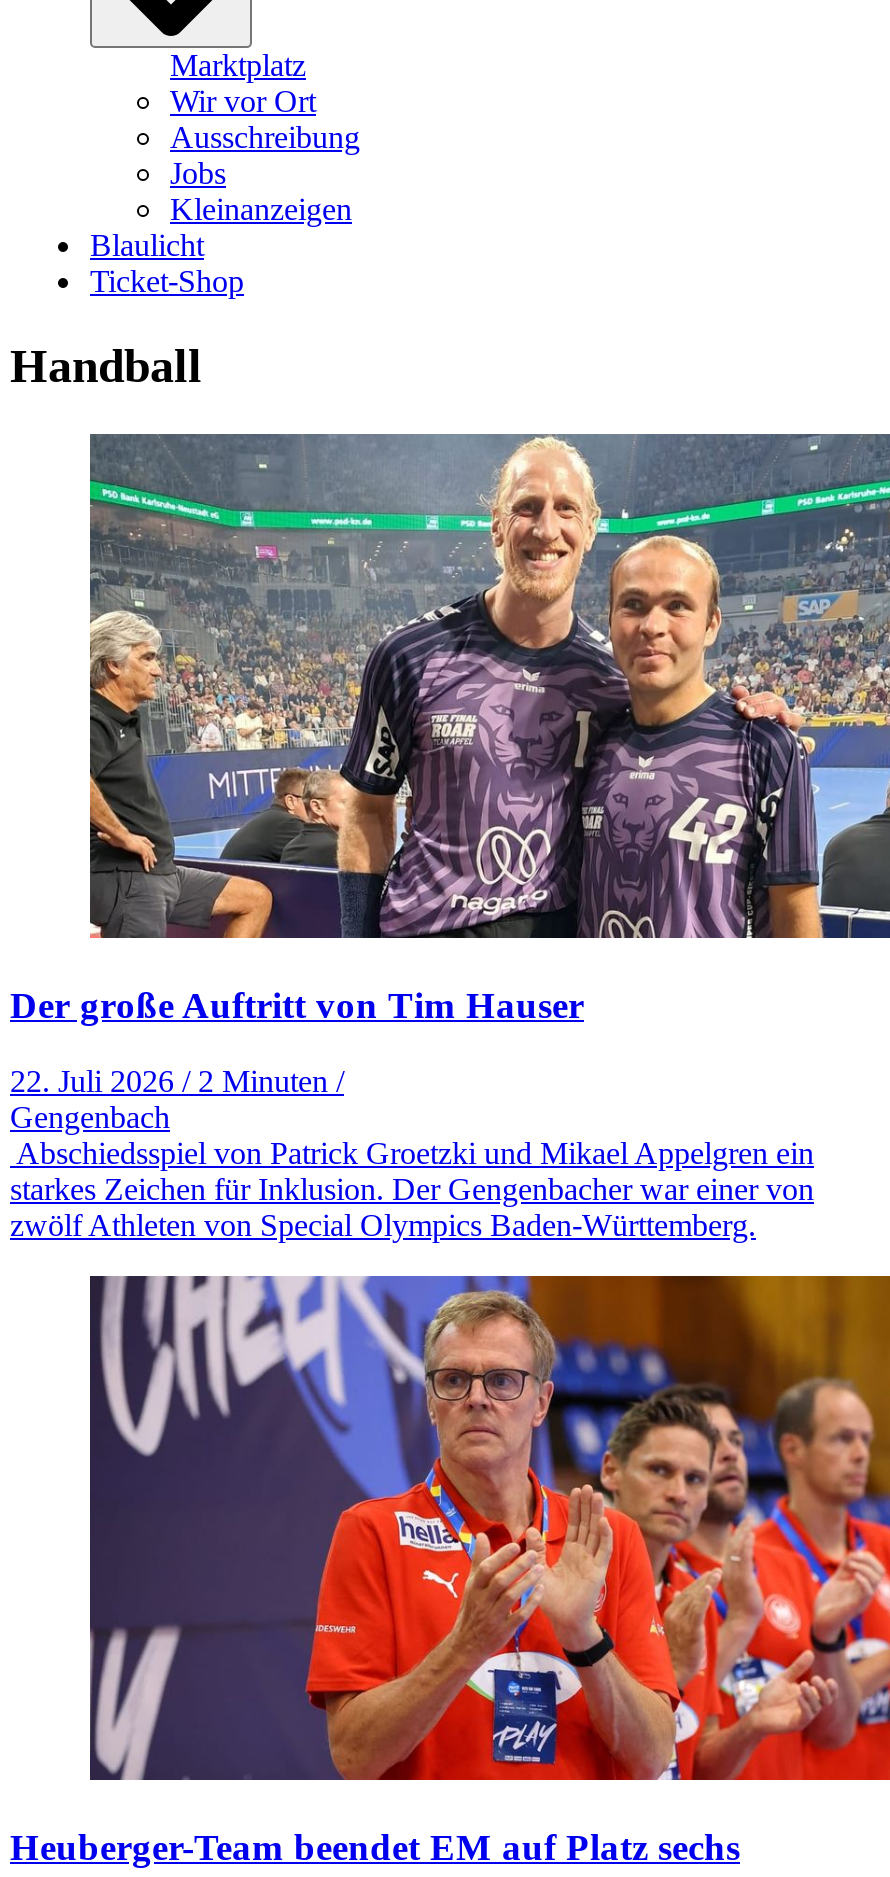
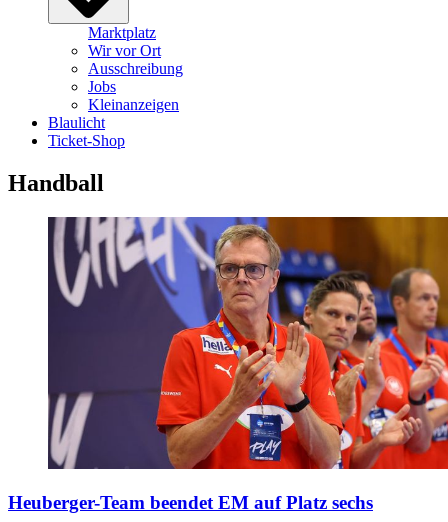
- [image]
- Der große Auftritt von Tim Hauser
- 22. Juli 2026 / 2 Minuten /
- Gengenbach
- Abschiedsspiel von Patrick Groetzki und Mikael Appelgren ein
- starkes Zeichen für Inklusion. Der Gengenbacher war einer von
- zwölf Athleten von Special Olympics Baden-Württemberg.
